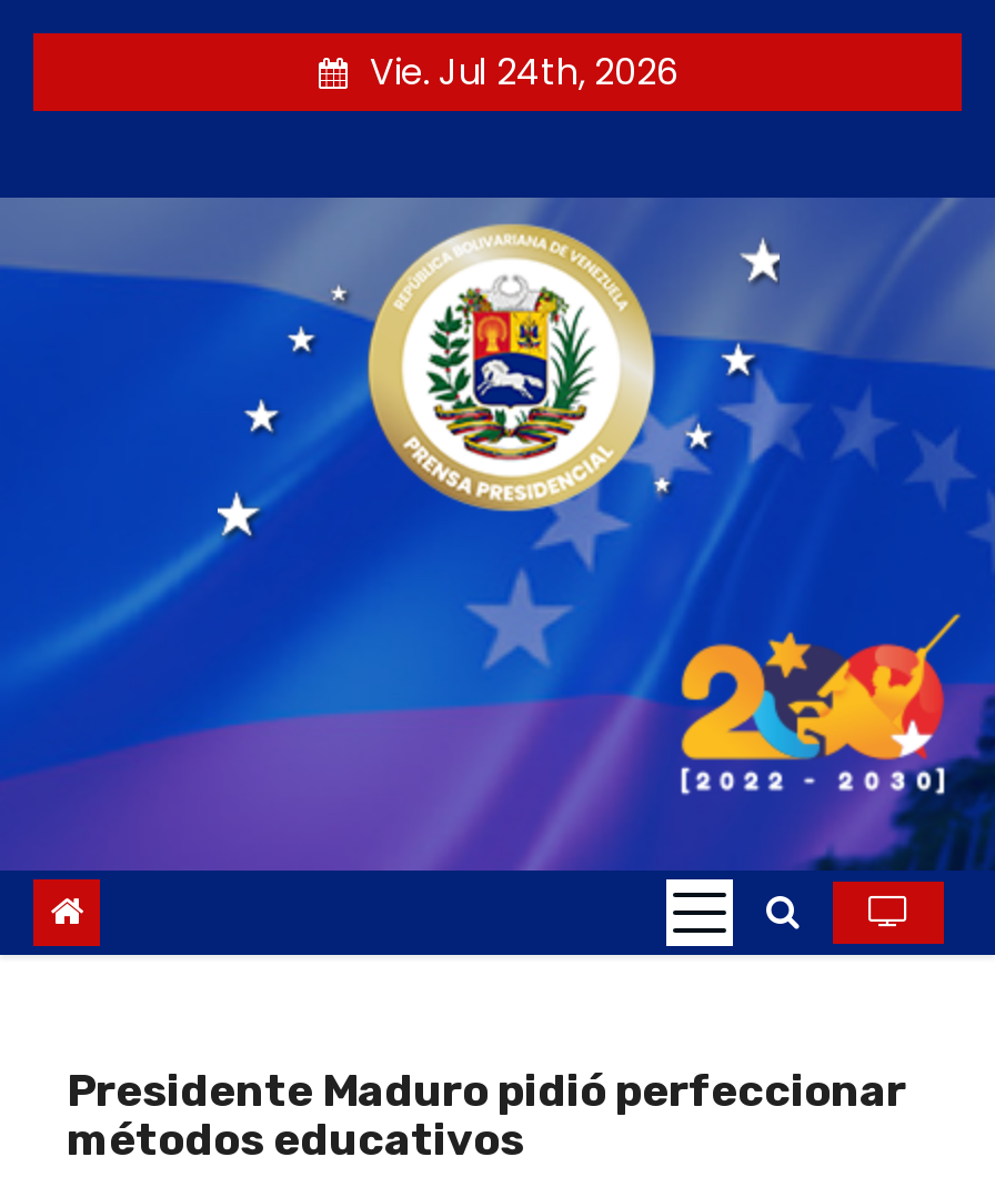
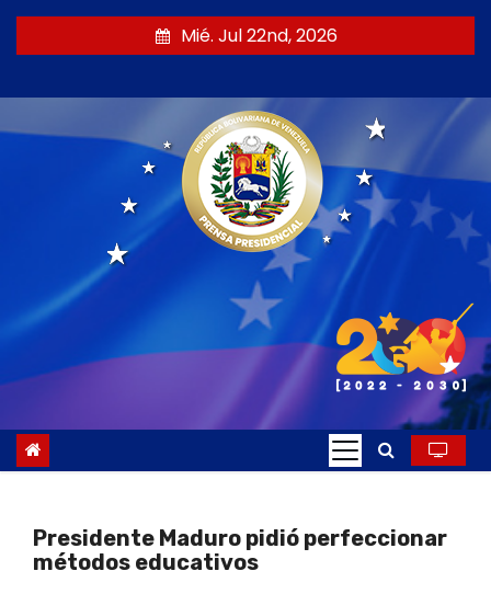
- Vie. Jul 24th, 2026
+ Mié. Jul 22nd, 2026
